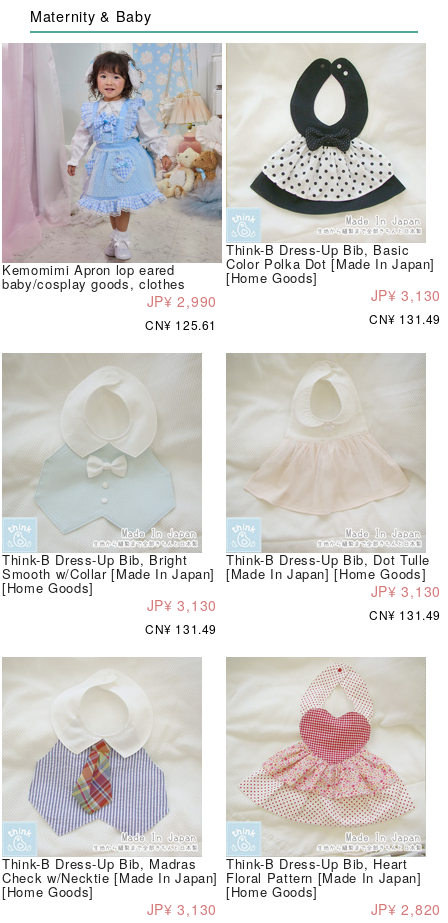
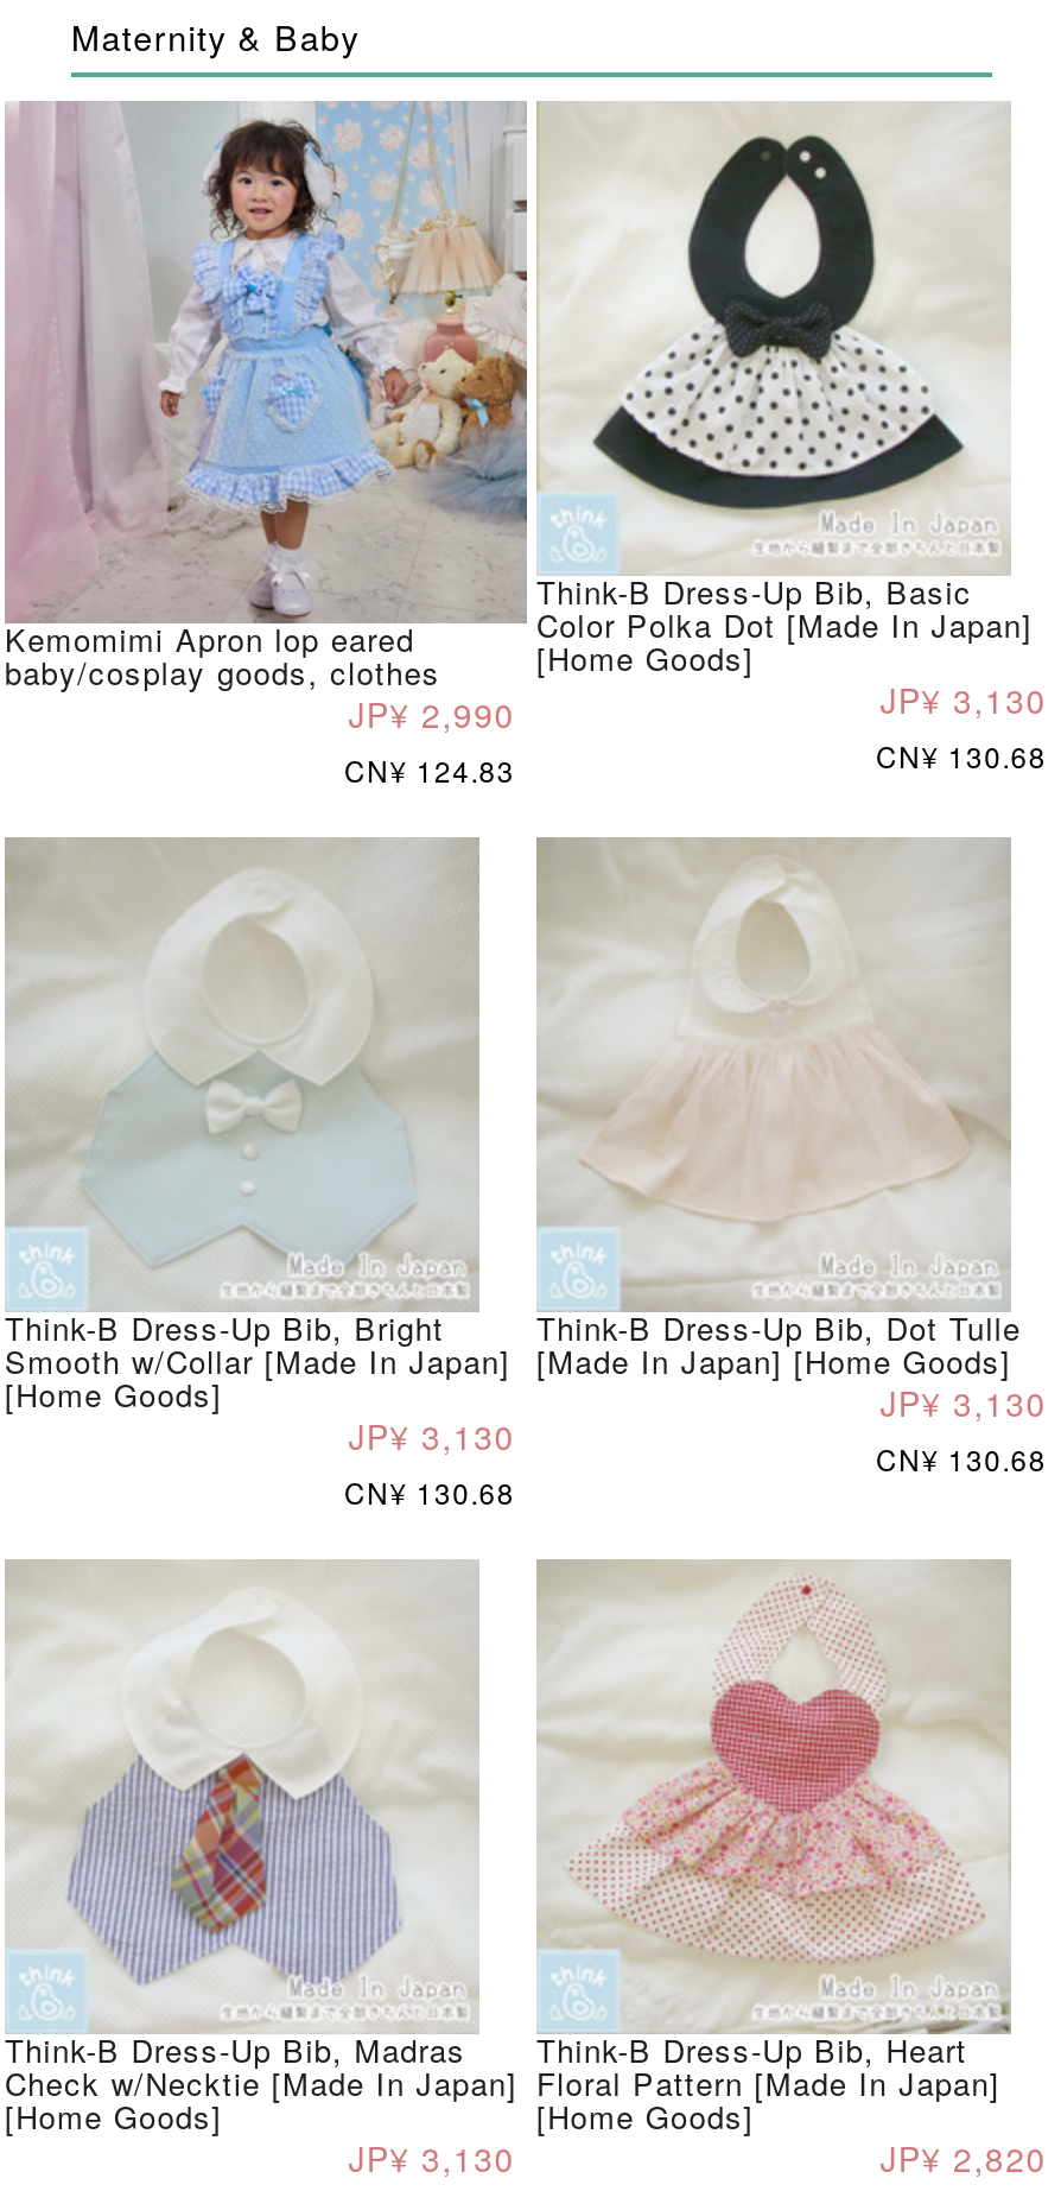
- CN¥ 131.49
+ CN¥ 130.68

- CN¥ 125.61
+ CN¥ 124.83

- CN¥ 131.49
+ CN¥ 130.68

- CN¥ 131.49
+ CN¥ 130.68
